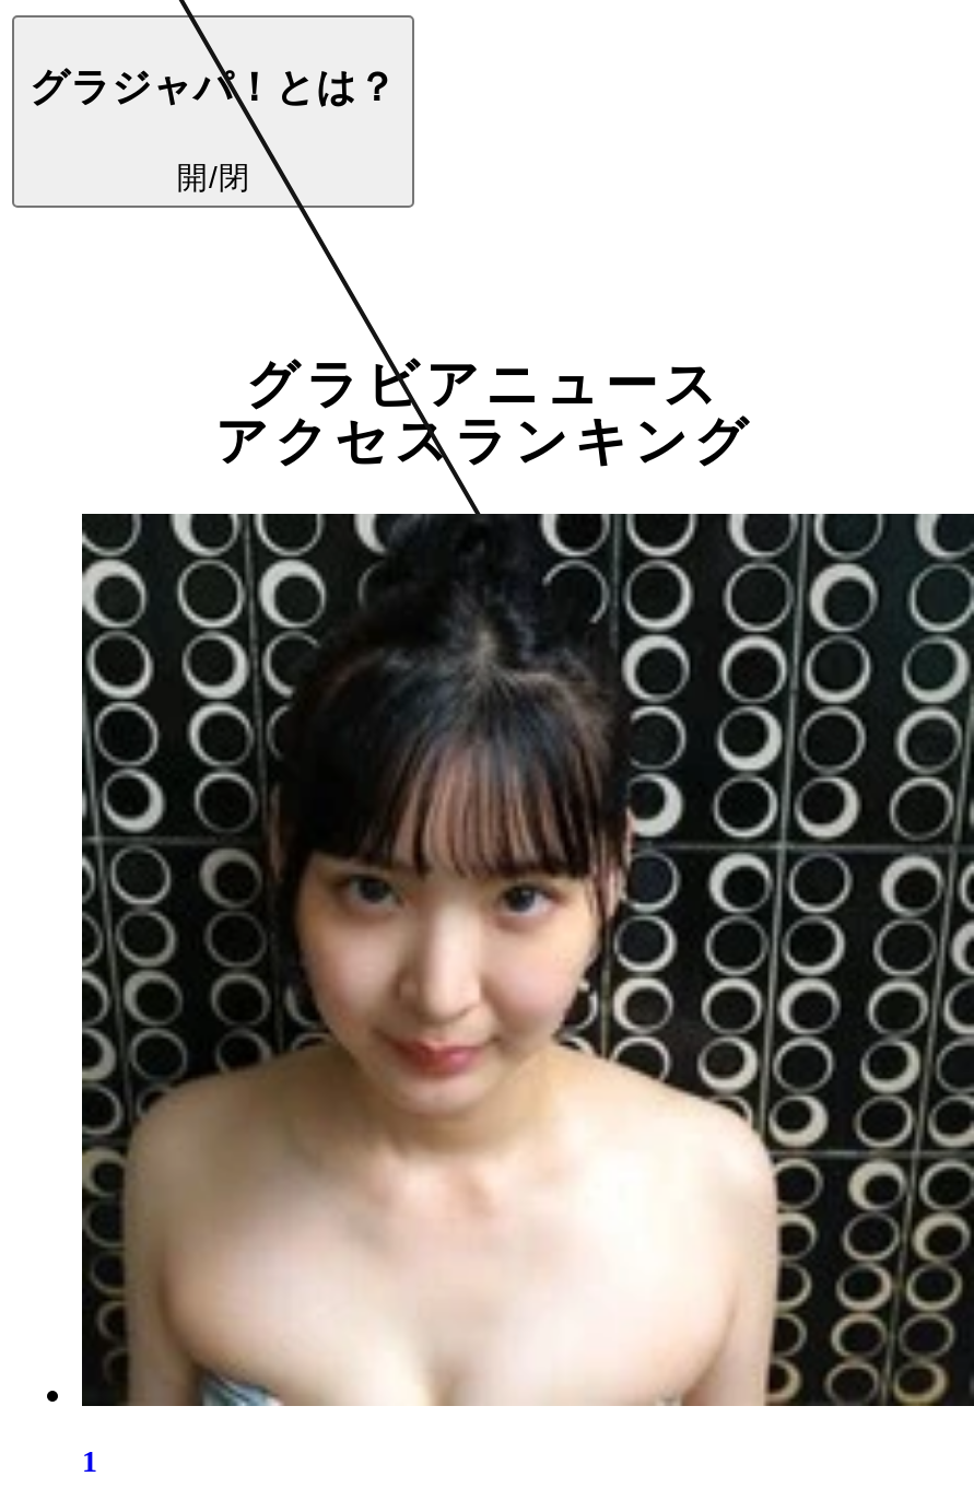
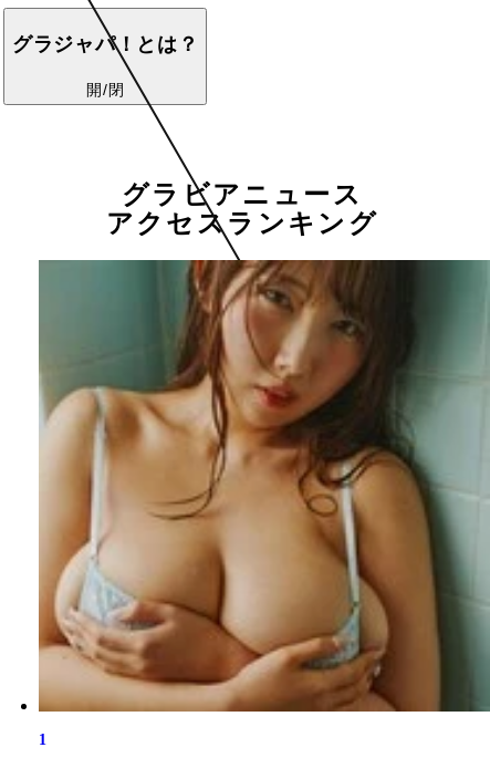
- [image]
+ [image]
